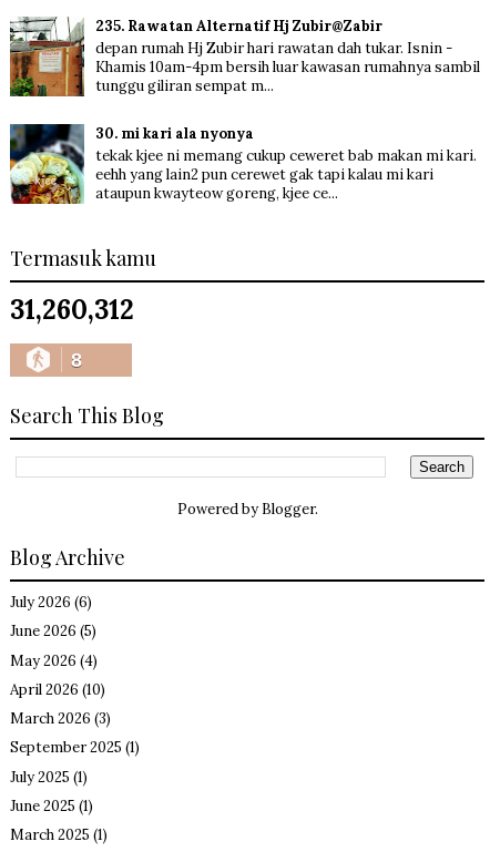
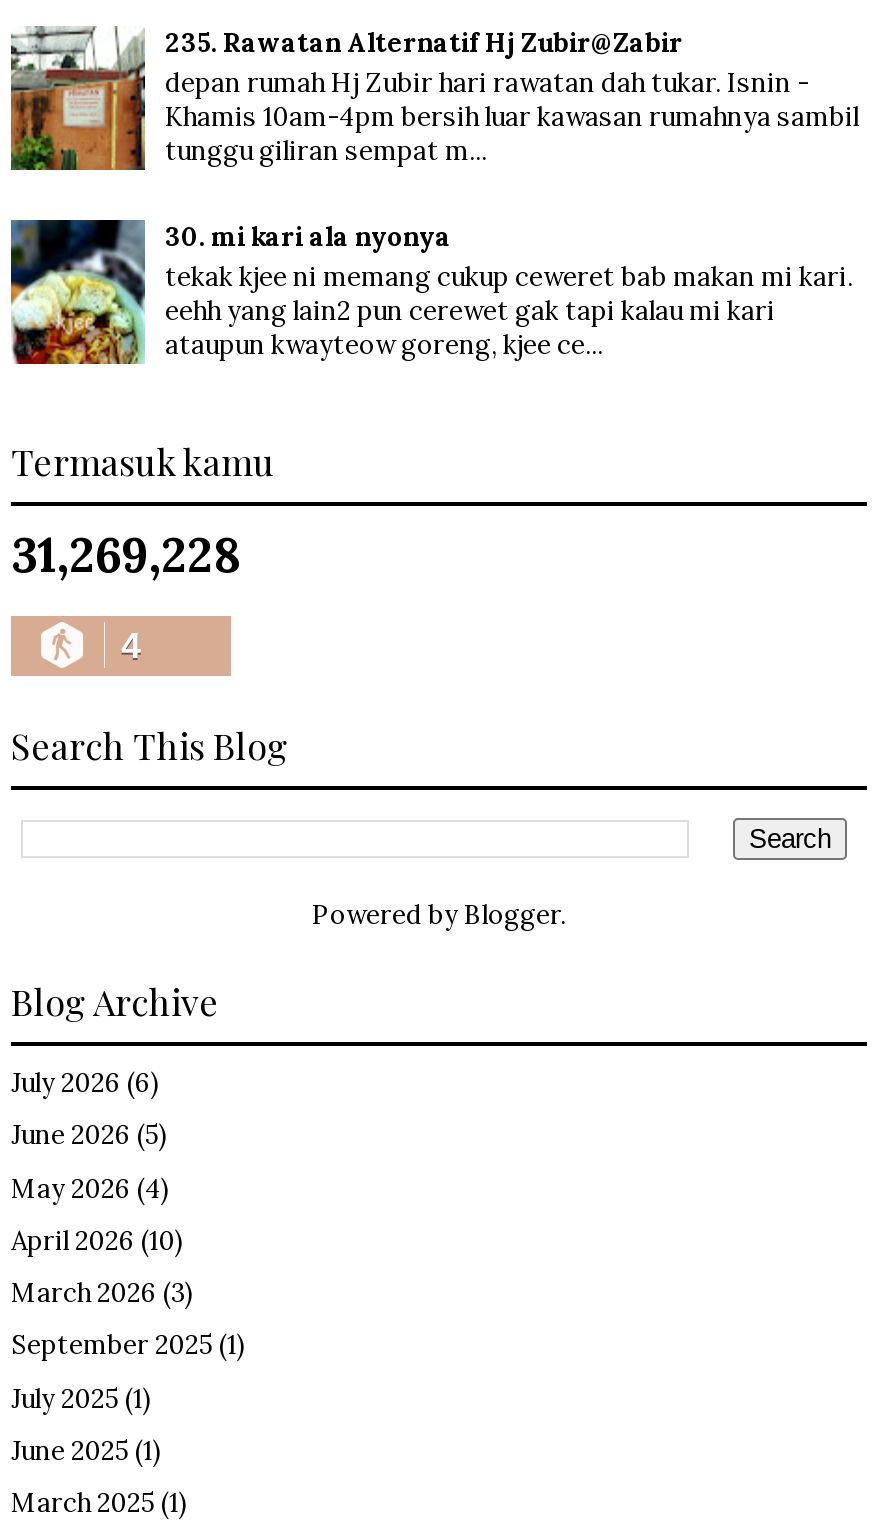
- 31,260,312
+ 31,269,228

- 8
+ 4
